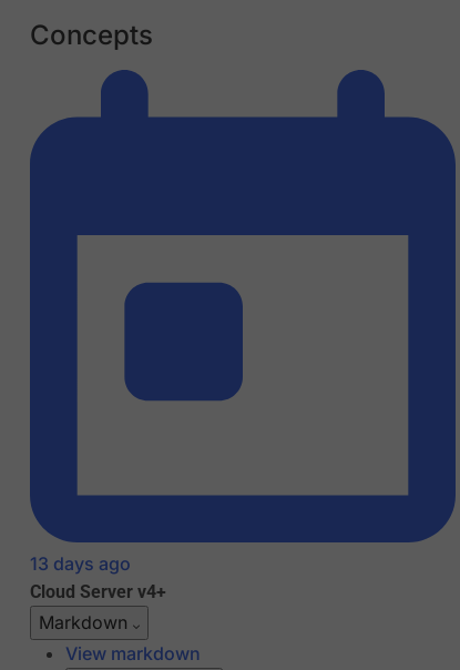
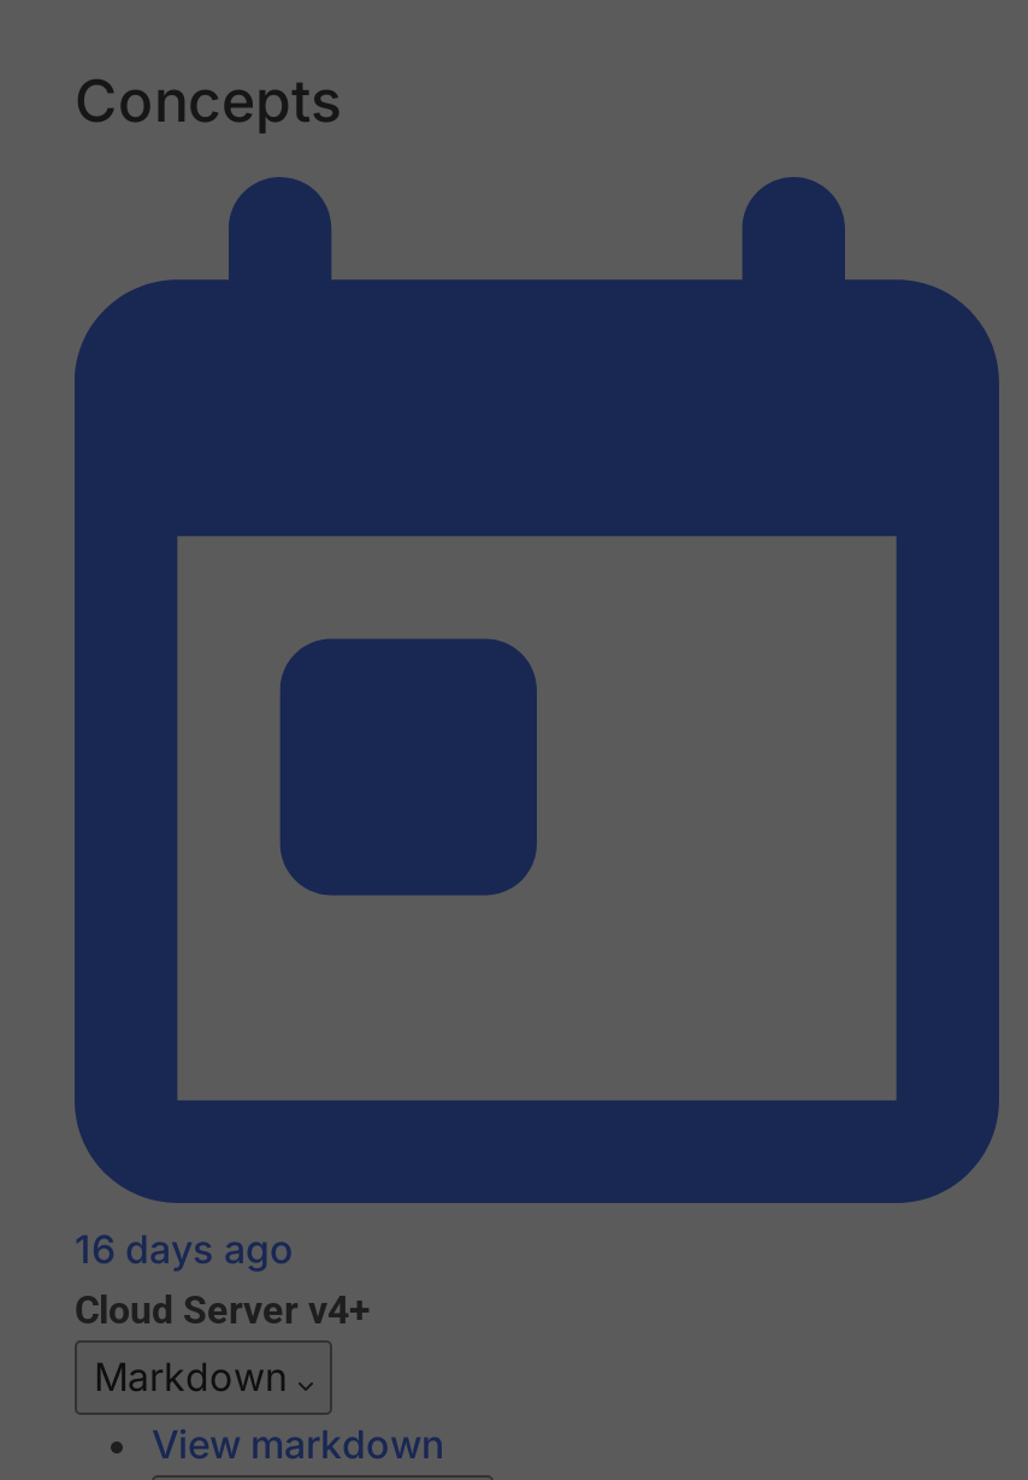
- 13 days ago
+ 16 days ago
